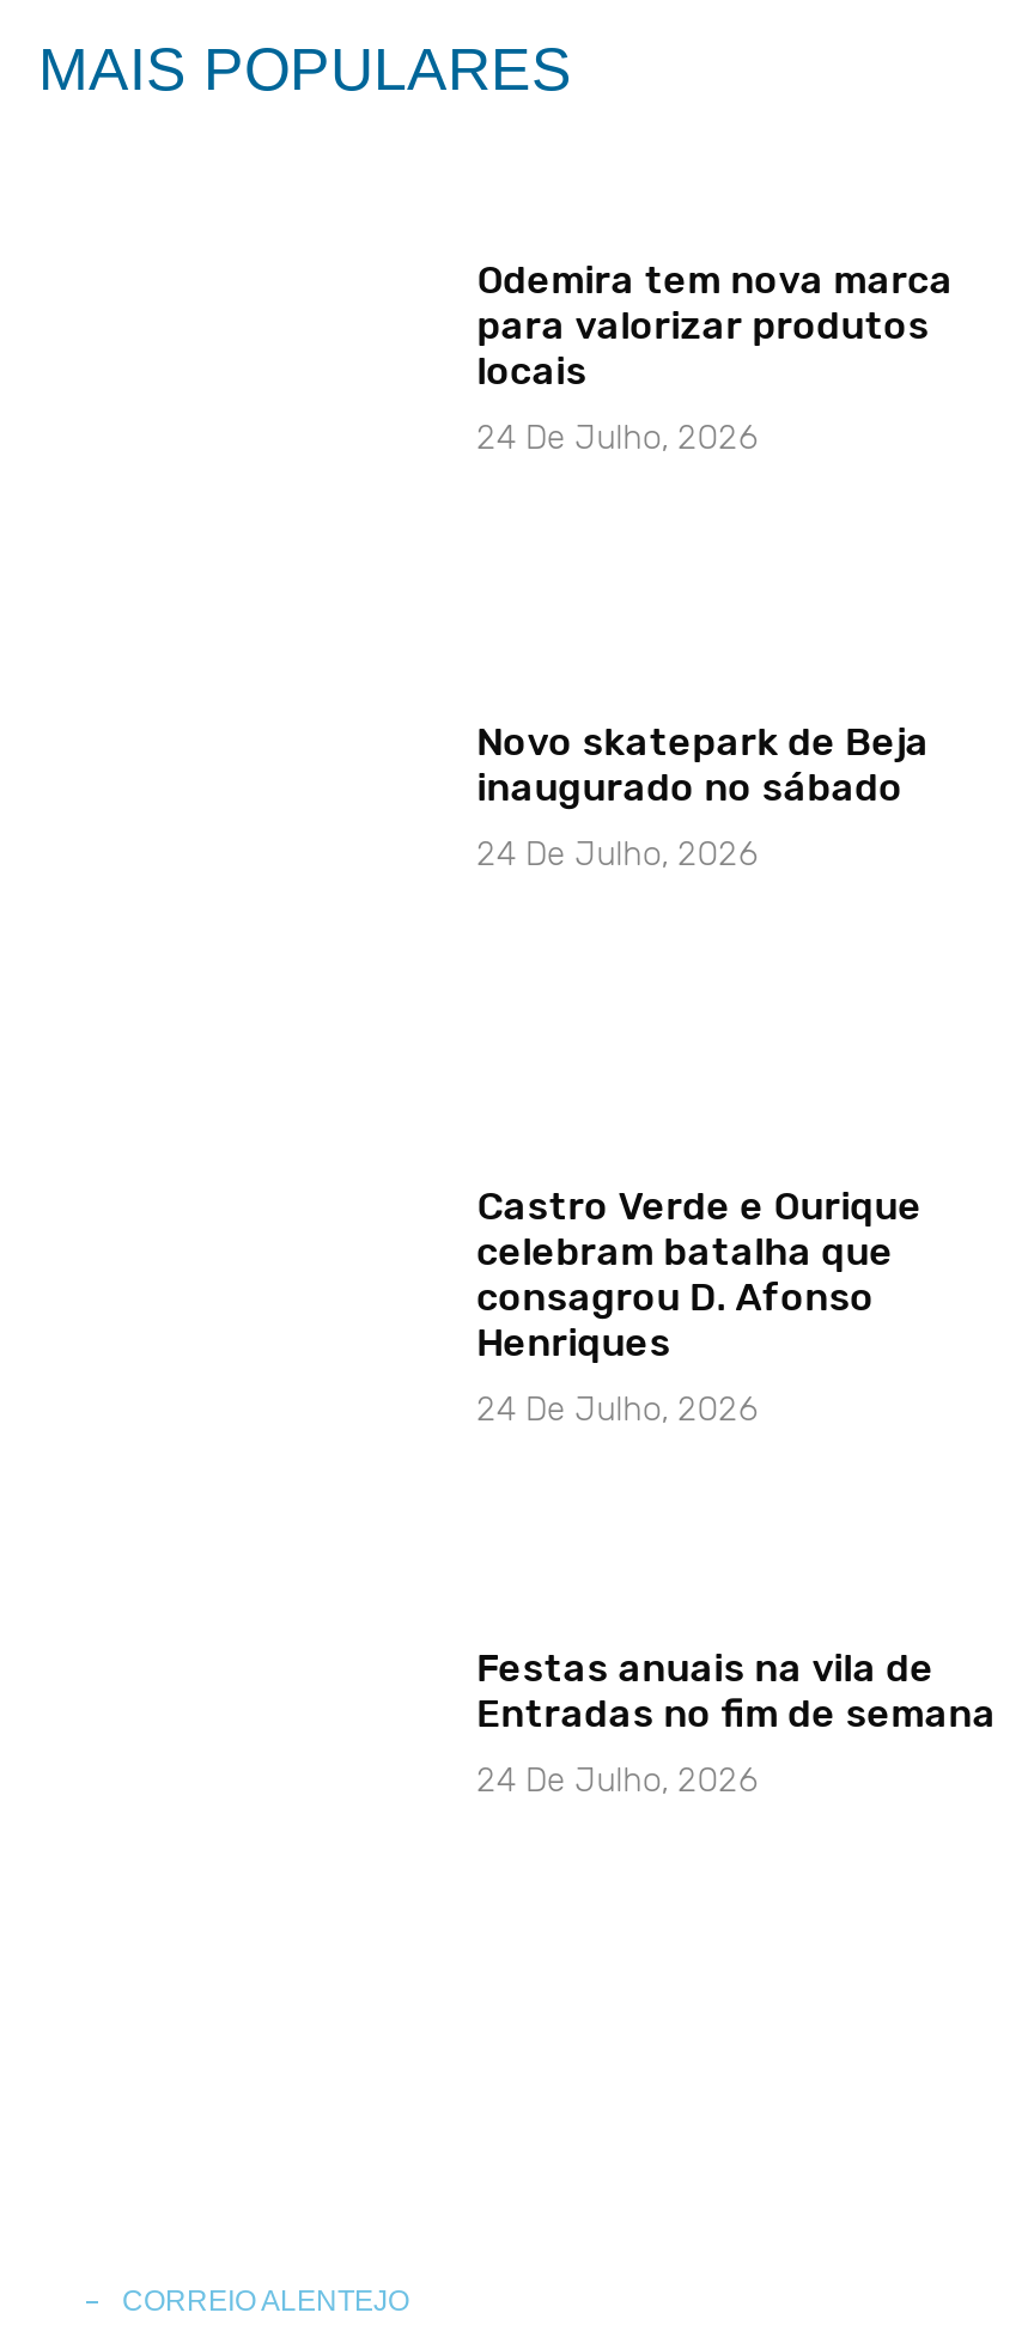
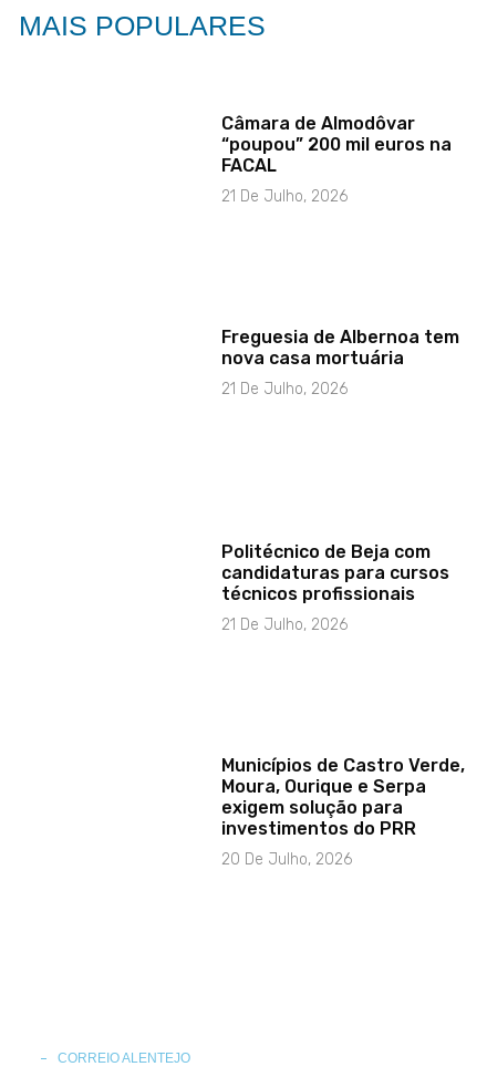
- Odemira tem nova marca
- para valorizar produtos
- locais
+ Câmara de Almodôvar
+ “poupou” 200 mil euros na
+ FACAL

- 24 De Julho, 2026
+ 21 De Julho, 2026

- Novo skatepark de Beja
- inaugurado no sábado
+ Freguesia de Albernoa tem
+ nova casa mortuária

- 24 De Julho, 2026
+ 21 De Julho, 2026

- Castro Verde e Ourique
- celebram batalha que
- consagrou D. Afonso
- Henriques
+ Politécnico de Beja com
+ candidaturas para cursos
+ técnicos profissionais

- 24 De Julho, 2026
+ 21 De Julho, 2026

- Festas anuais na vila de
- Entradas no fim de semana
+ Municípios de Castro Verde,
+ Moura, Ourique e Serpa
+ exigem solução para
+ investimentos do PRR

- 24 De Julho, 2026
+ 20 De Julho, 2026
